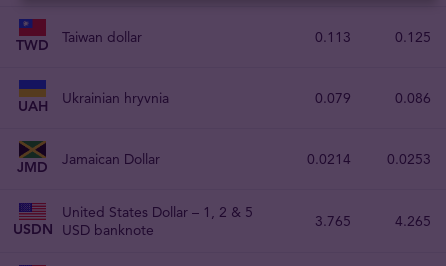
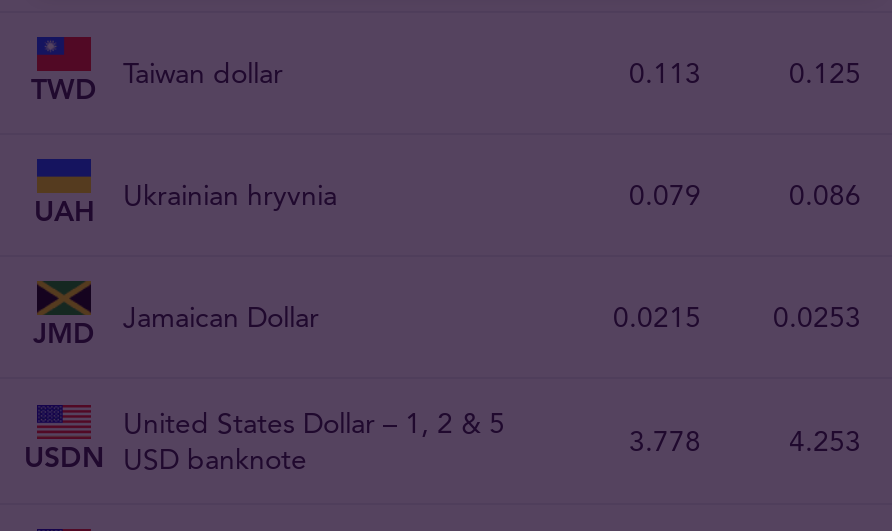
- 0.0214 0.0253
+ 0.0215 0.0253

- 3.765
+ 3.778

- 4.265
+ 4.253
